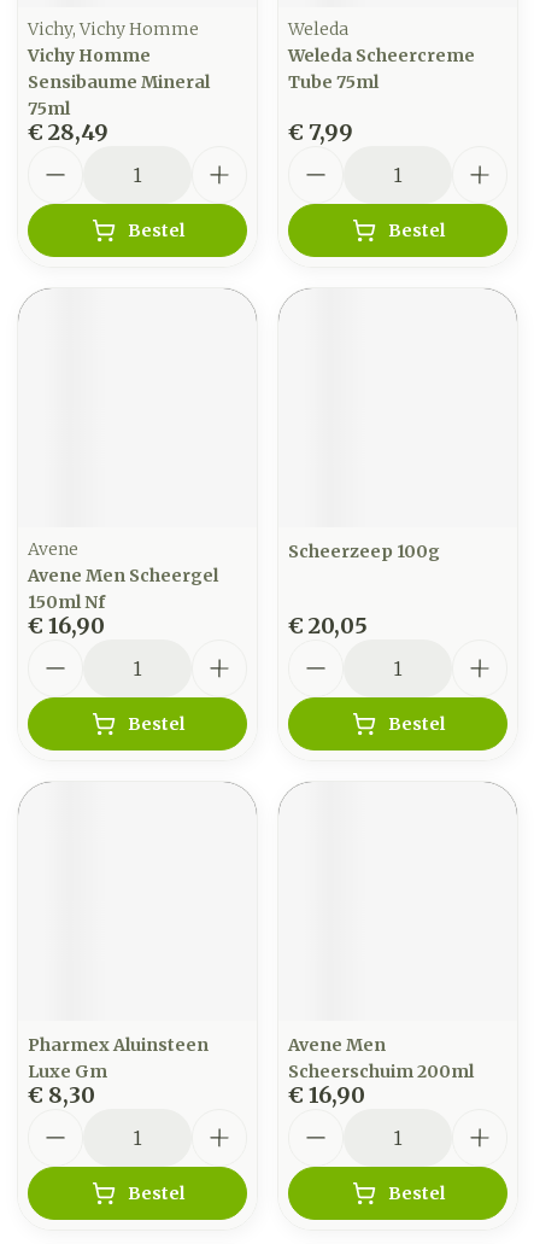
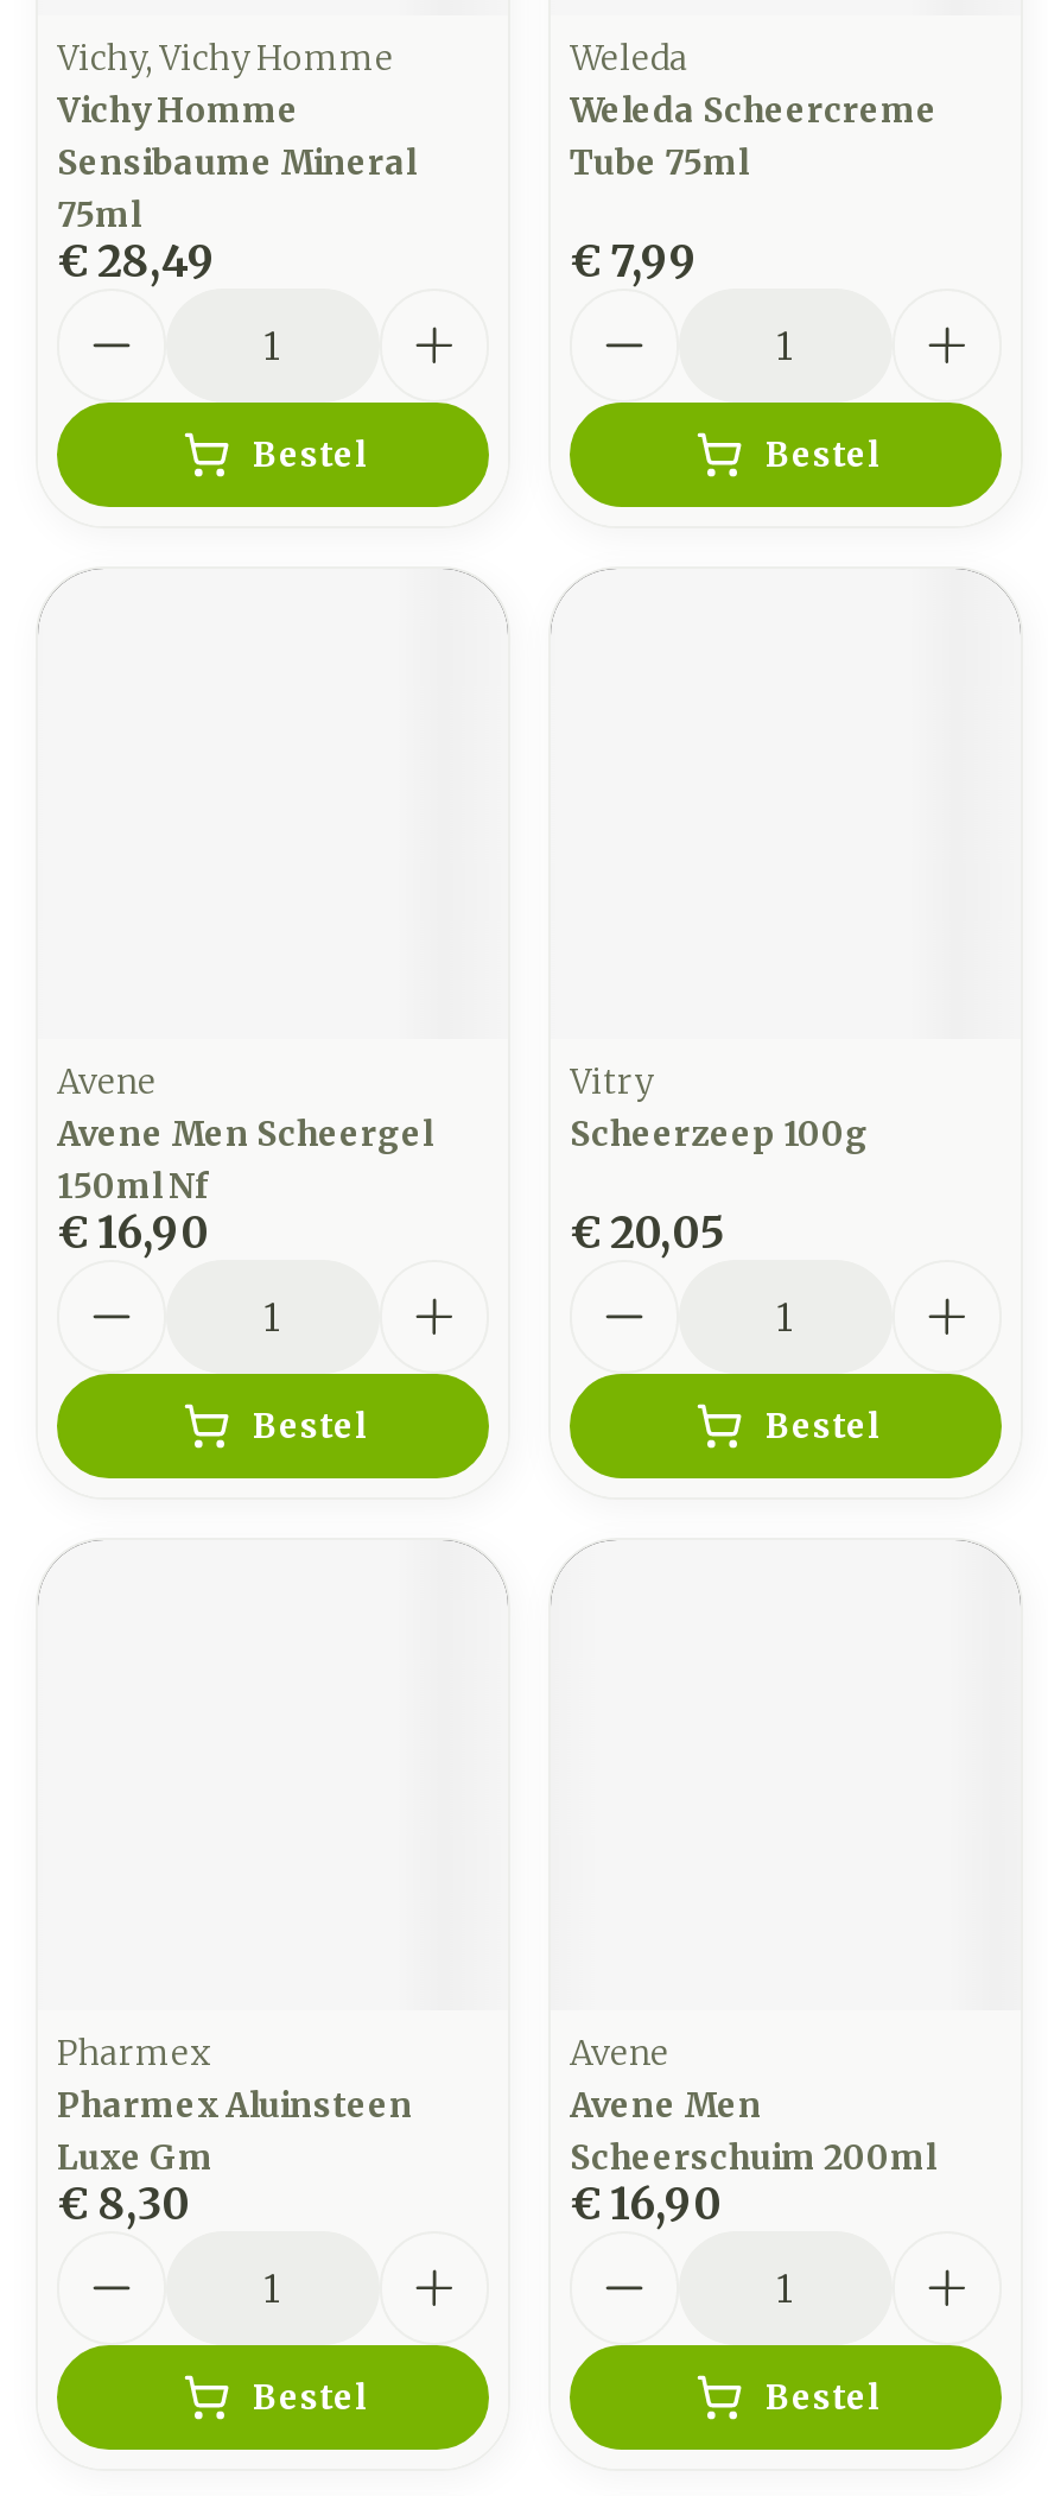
+ Vitry

+ Pharmex

+ Avene
